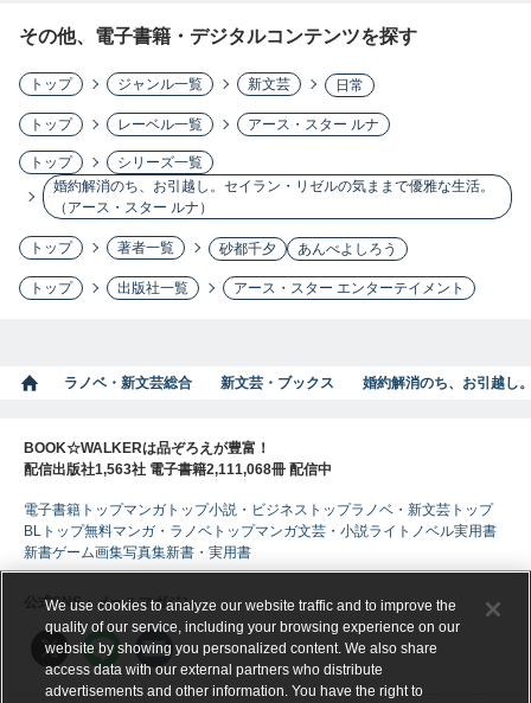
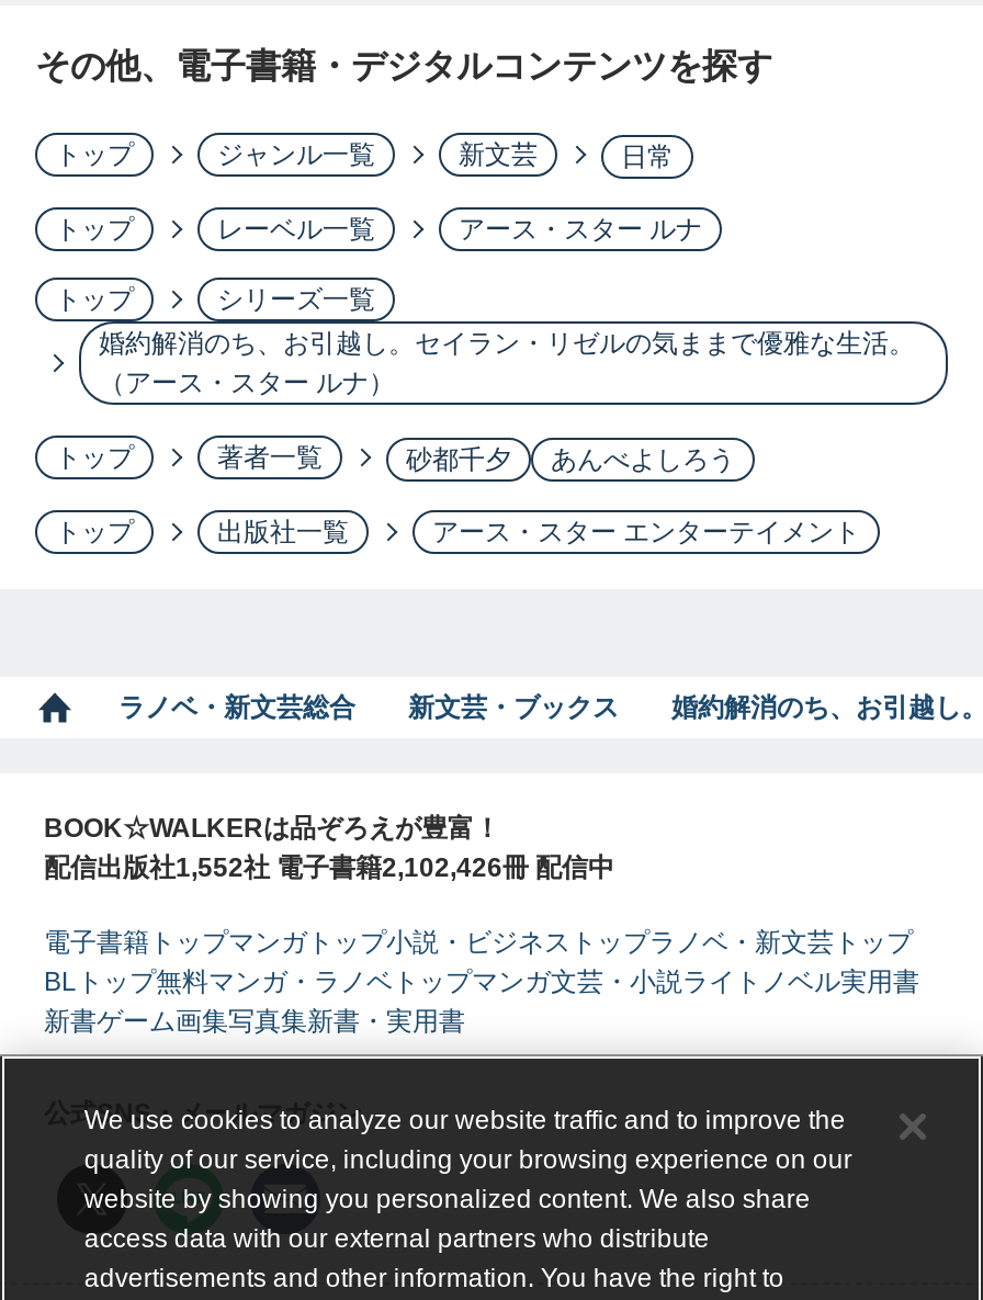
- 配信出版社1,563社 電子書籍2,111,068冊 配信中
+ 配信出版社1,552社 電子書籍2,102,426冊 配信中
